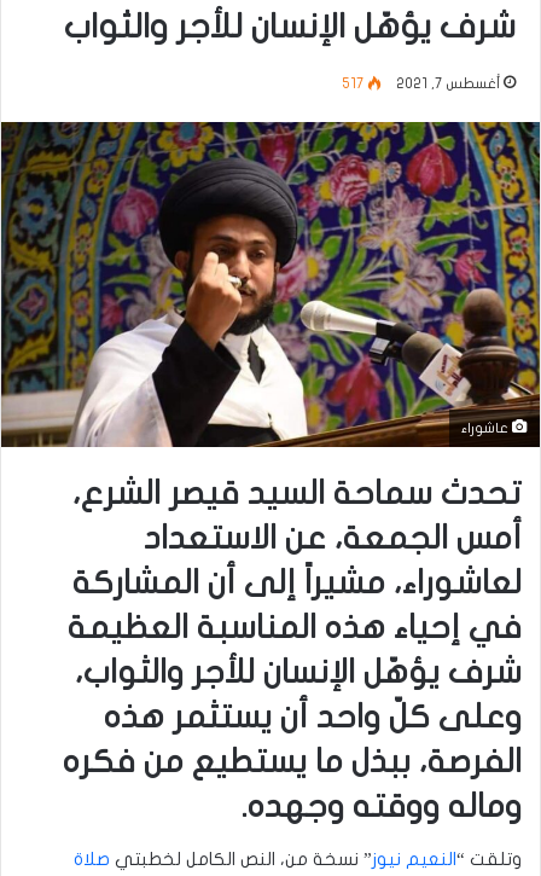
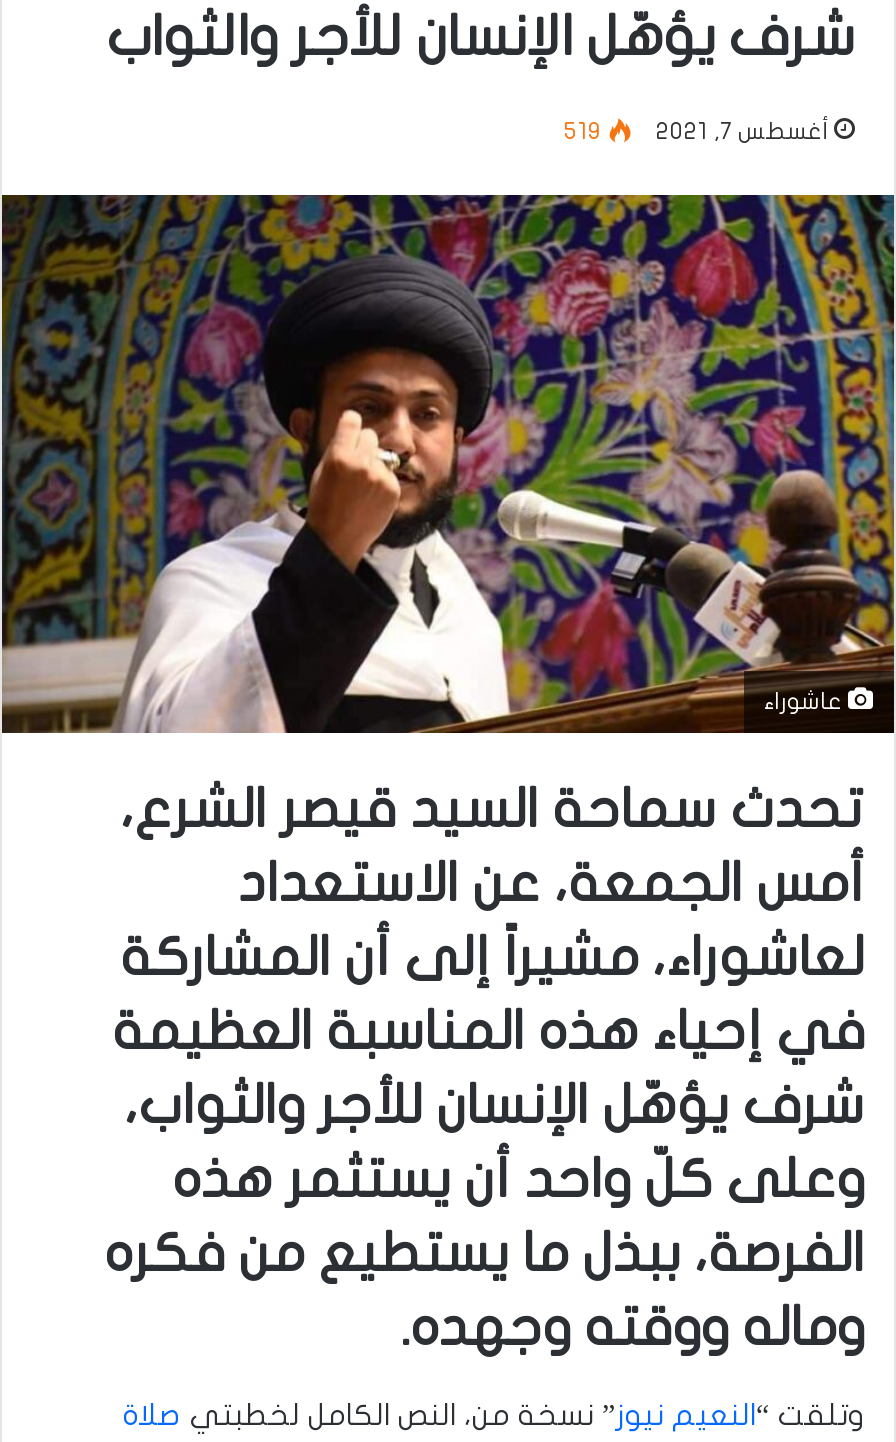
- 517
+ 519
